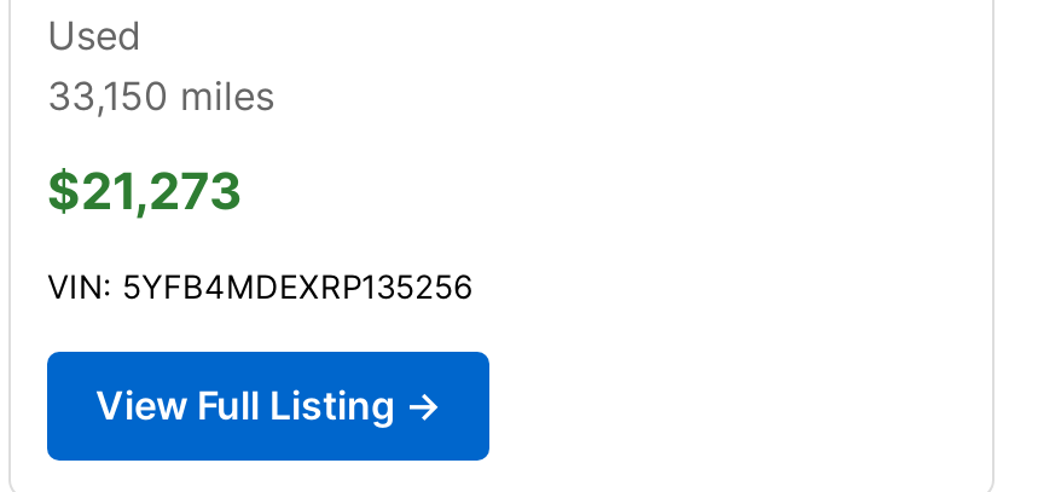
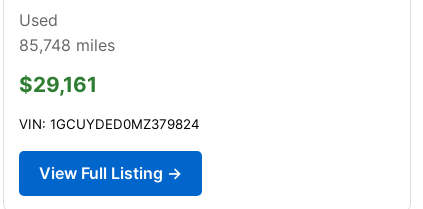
- 33,150 miles
+ 85,748 miles

- $21,273
+ $29,161

- VIN: 5YFB4MDEXRP135256
+ VIN: 1GCUYDED0MZ379824
